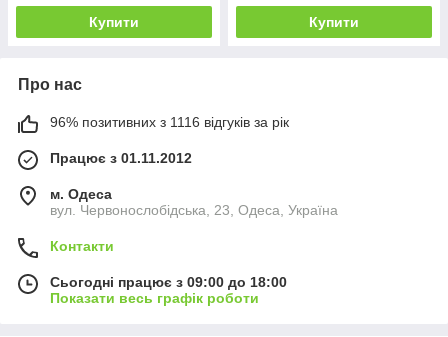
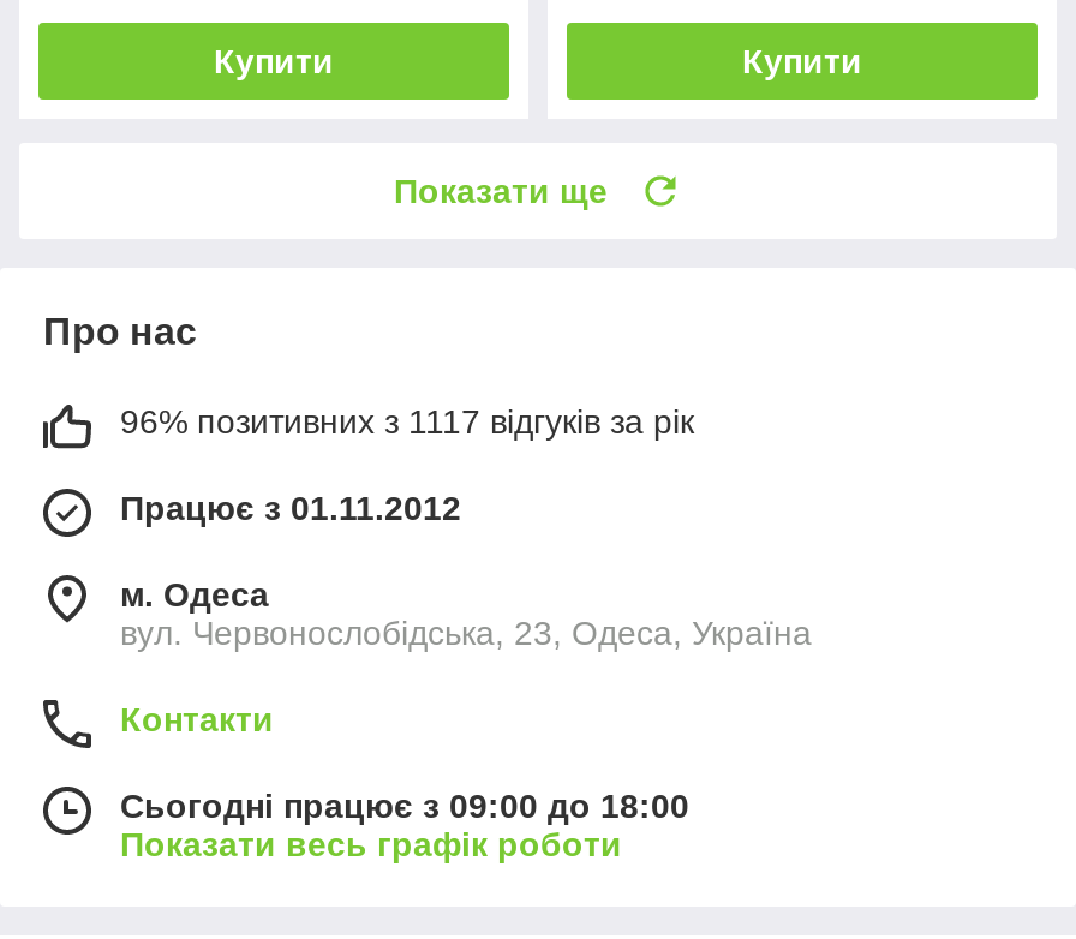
+ Показати ще

- 96% позитивних з 1116 відгуків за рік
+ 96% позитивних з 1117 відгуків за рік
